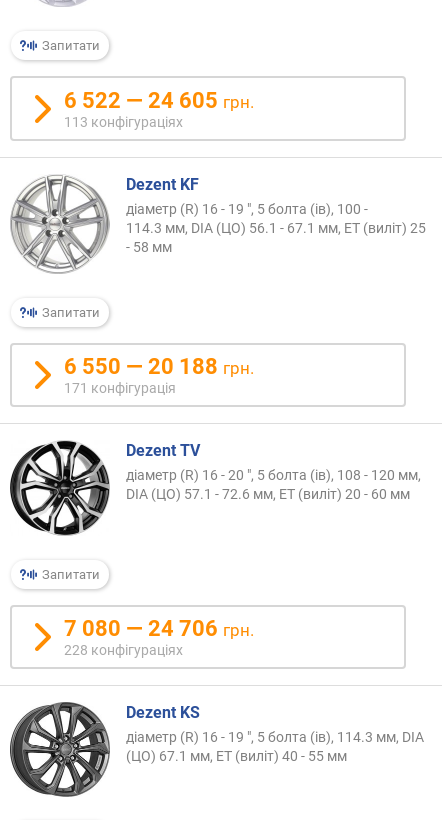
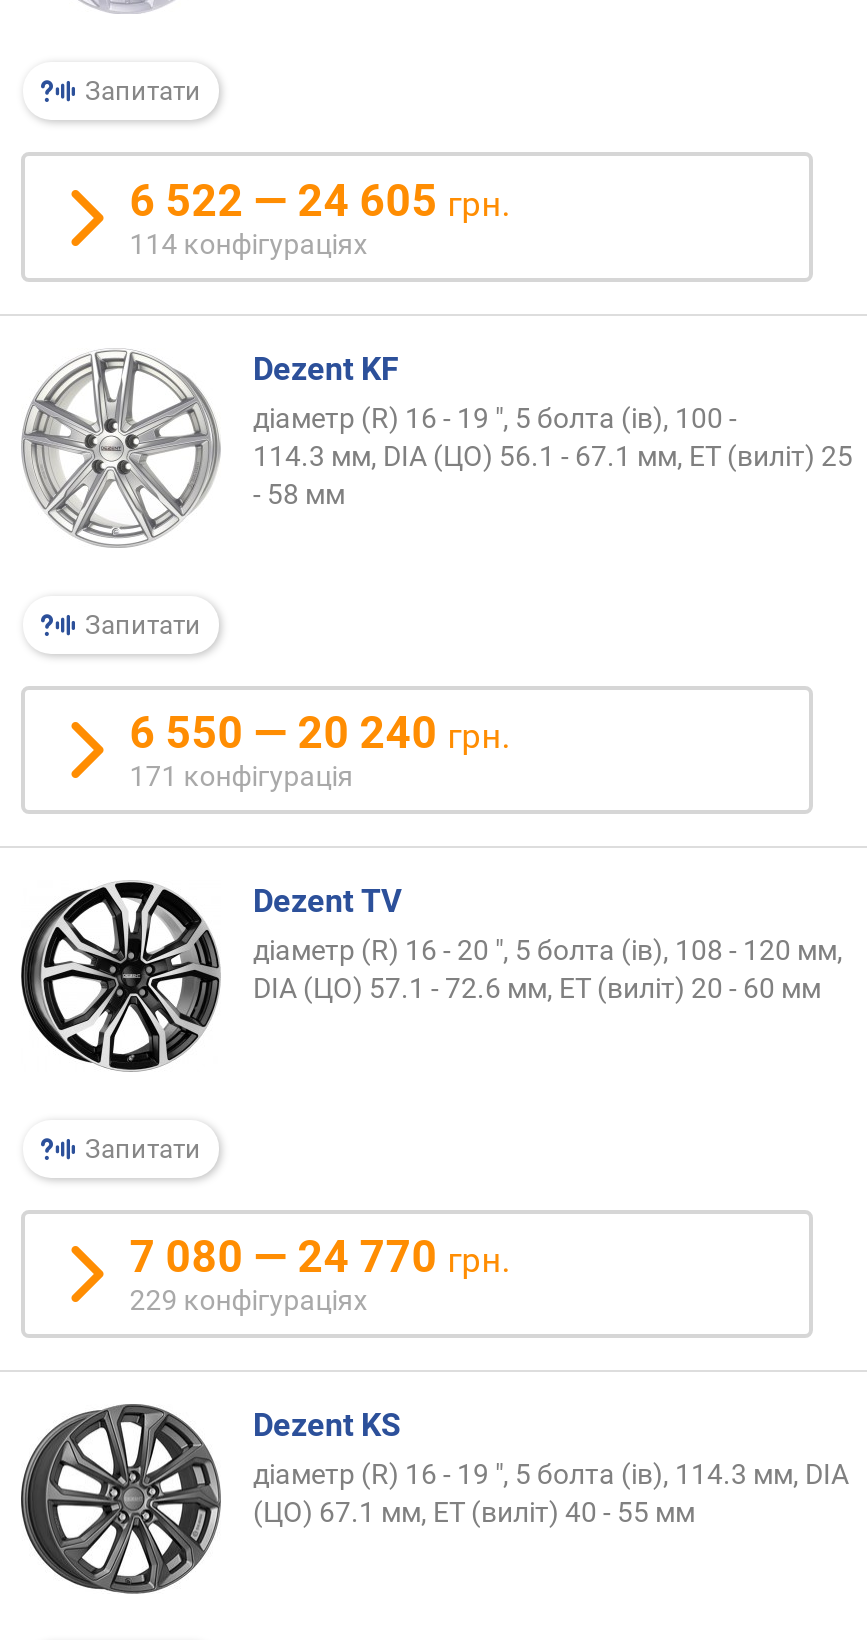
- 113 конфігураціях
+ 114 конфігураціях

- 6 550 — 20 188 грн.
+ 6 550 — 20 240 грн.

- 7 080 — 24 706 грн.
+ 7 080 — 24 770 грн.

- 228 конфігураціях
+ 229 конфігураціях
